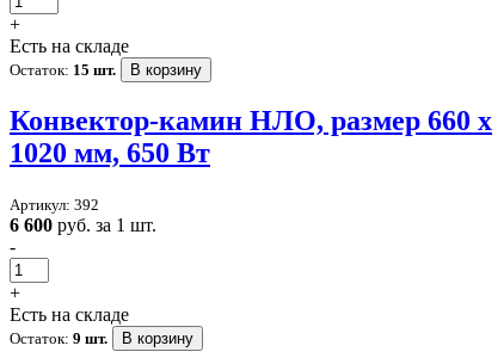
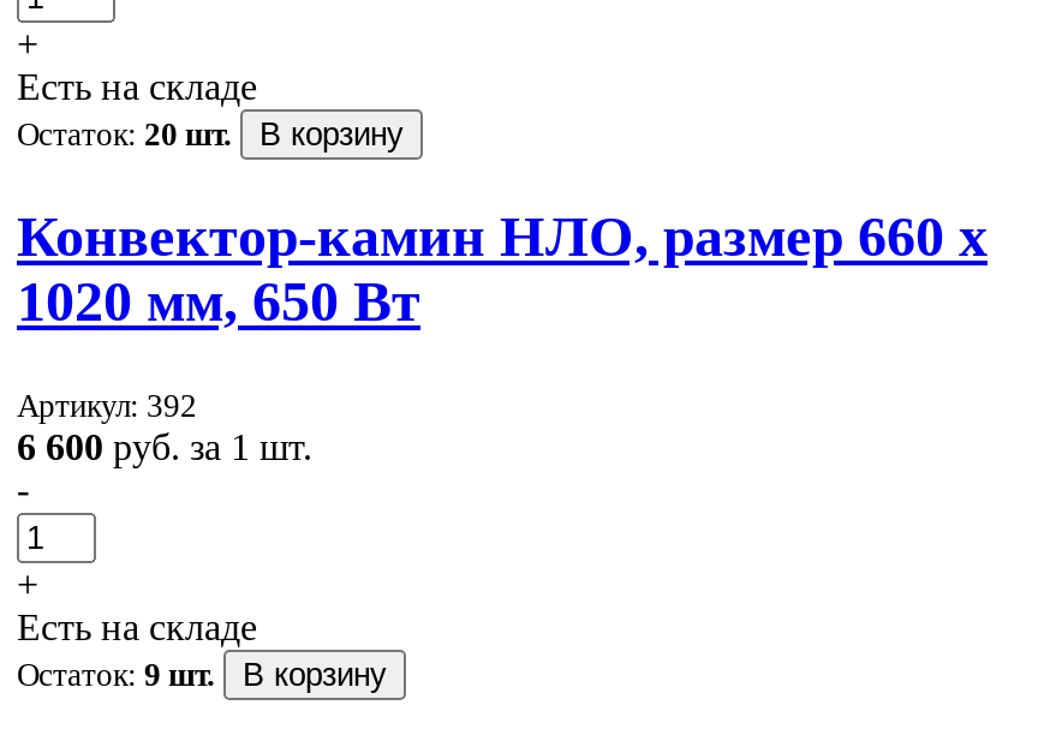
- Остаток: 15 шт. В корзину
+ Остаток: 20 шт. В корзину
